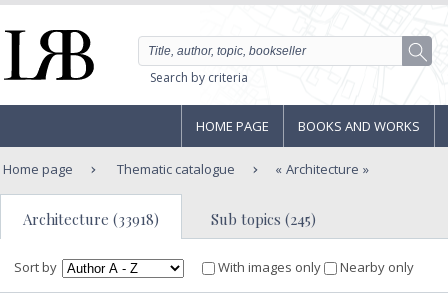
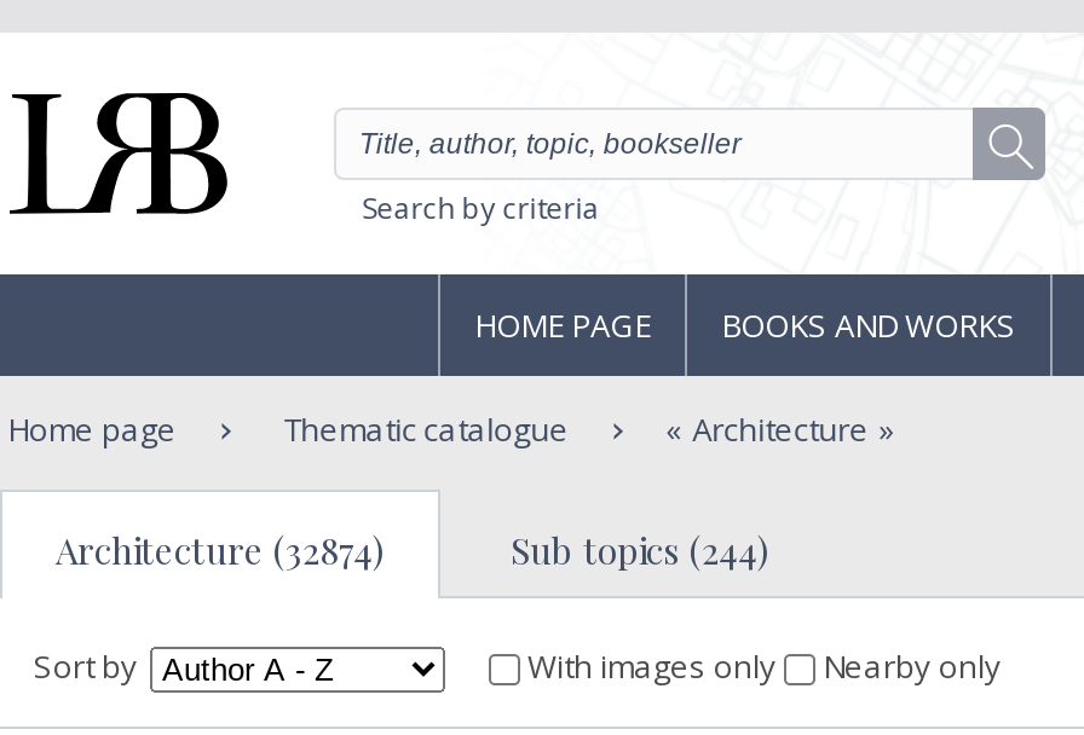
- Architecture (33918)
+ Architecture (32874)

- Sub topics (245)
+ Sub topics (244)
